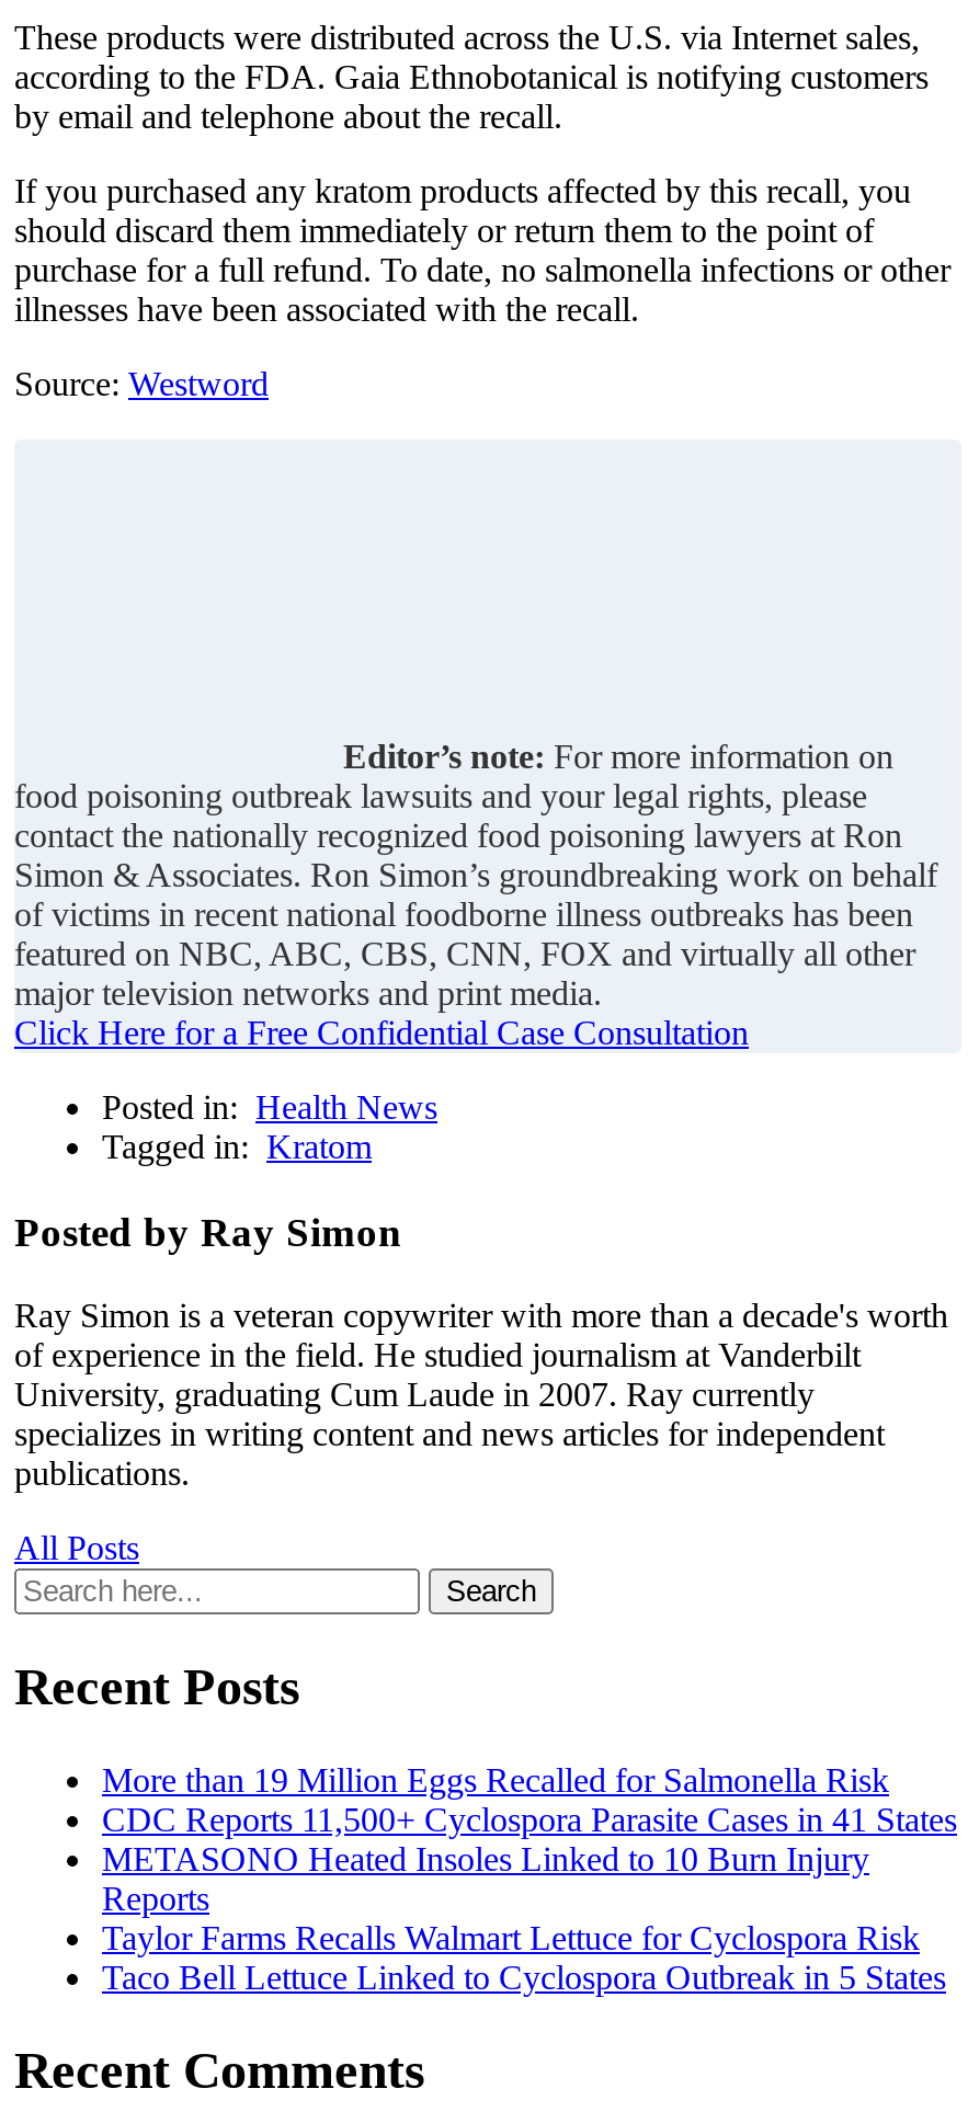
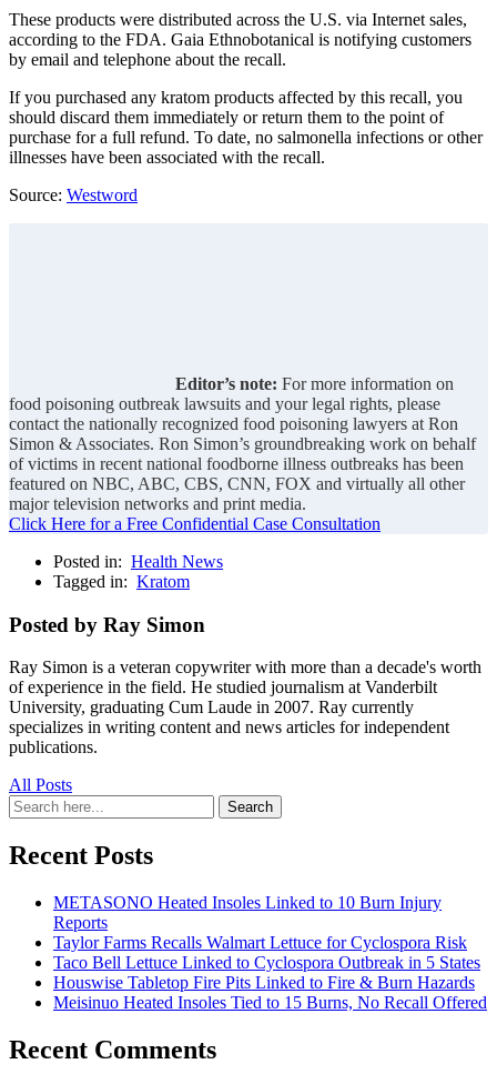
- More than 19 Million Eggs Recalled for Salmonella Risk
- CDC Reports 11,500+ Cyclospora Parasite Cases in 41 States

moved up: METASONO Heated Insoles Linked to 10 Burn Injury | Reports | Taylor Farms Recalls Walmart Lettuce for Cyclospora Risk | Taco Bell Lettuce Linked to Cyclospora Outbreak in 5 States

+ Houswise Tabletop Fire Pits Linked to Fire & Burn Hazards
+ Meisinuo Heated Insoles Tied to 15 Burns, No Recall Offered
